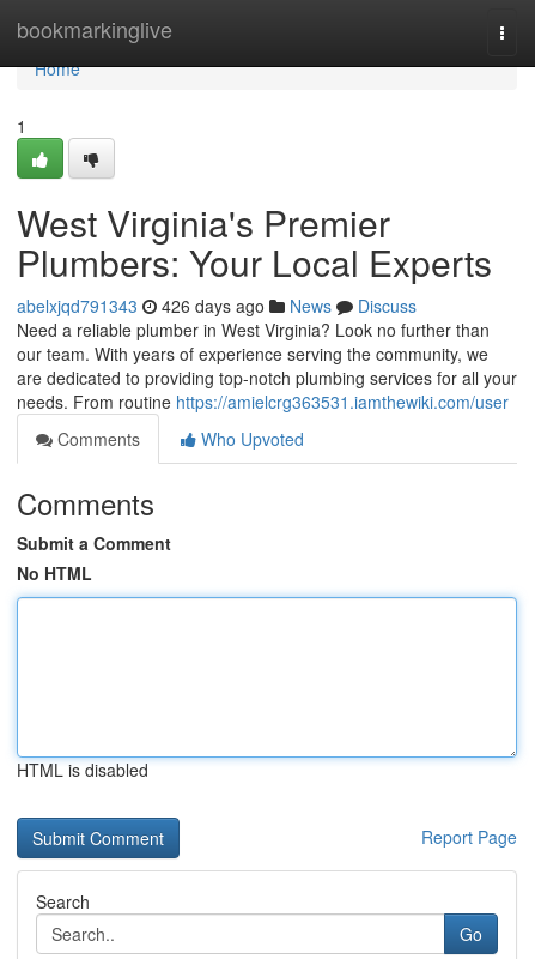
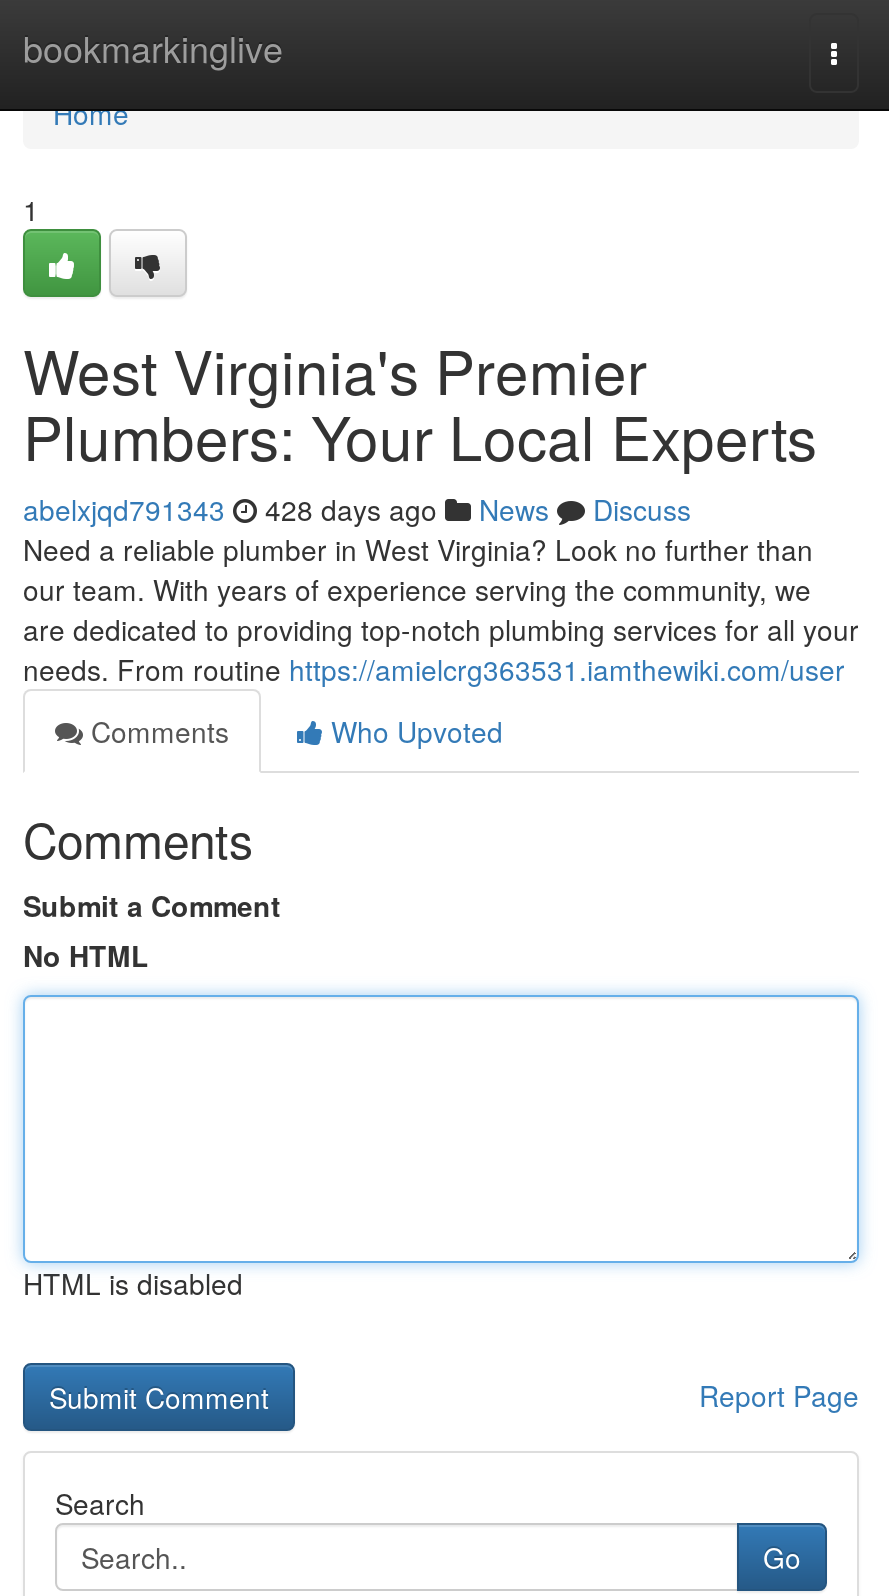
- abelxjqd791343 426 days ago News Discuss
+ abelxjqd791343 428 days ago News Discuss
